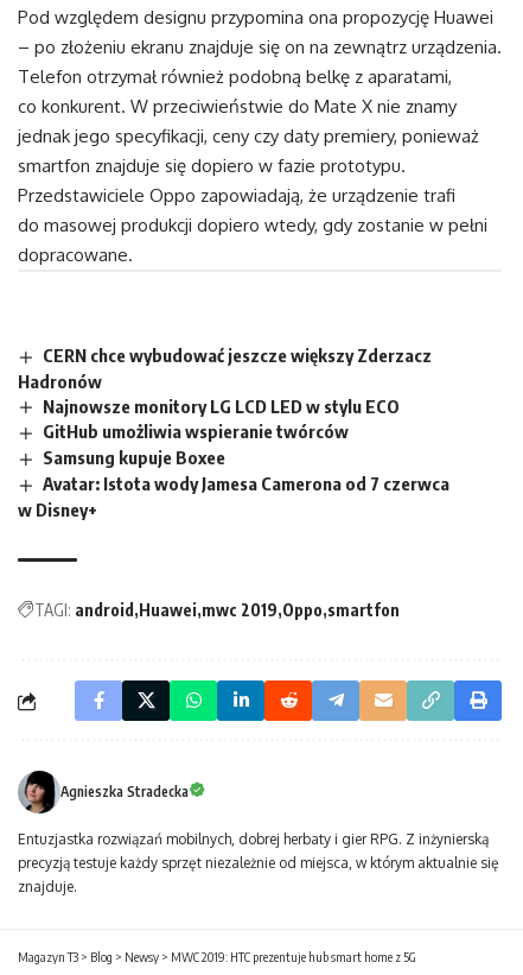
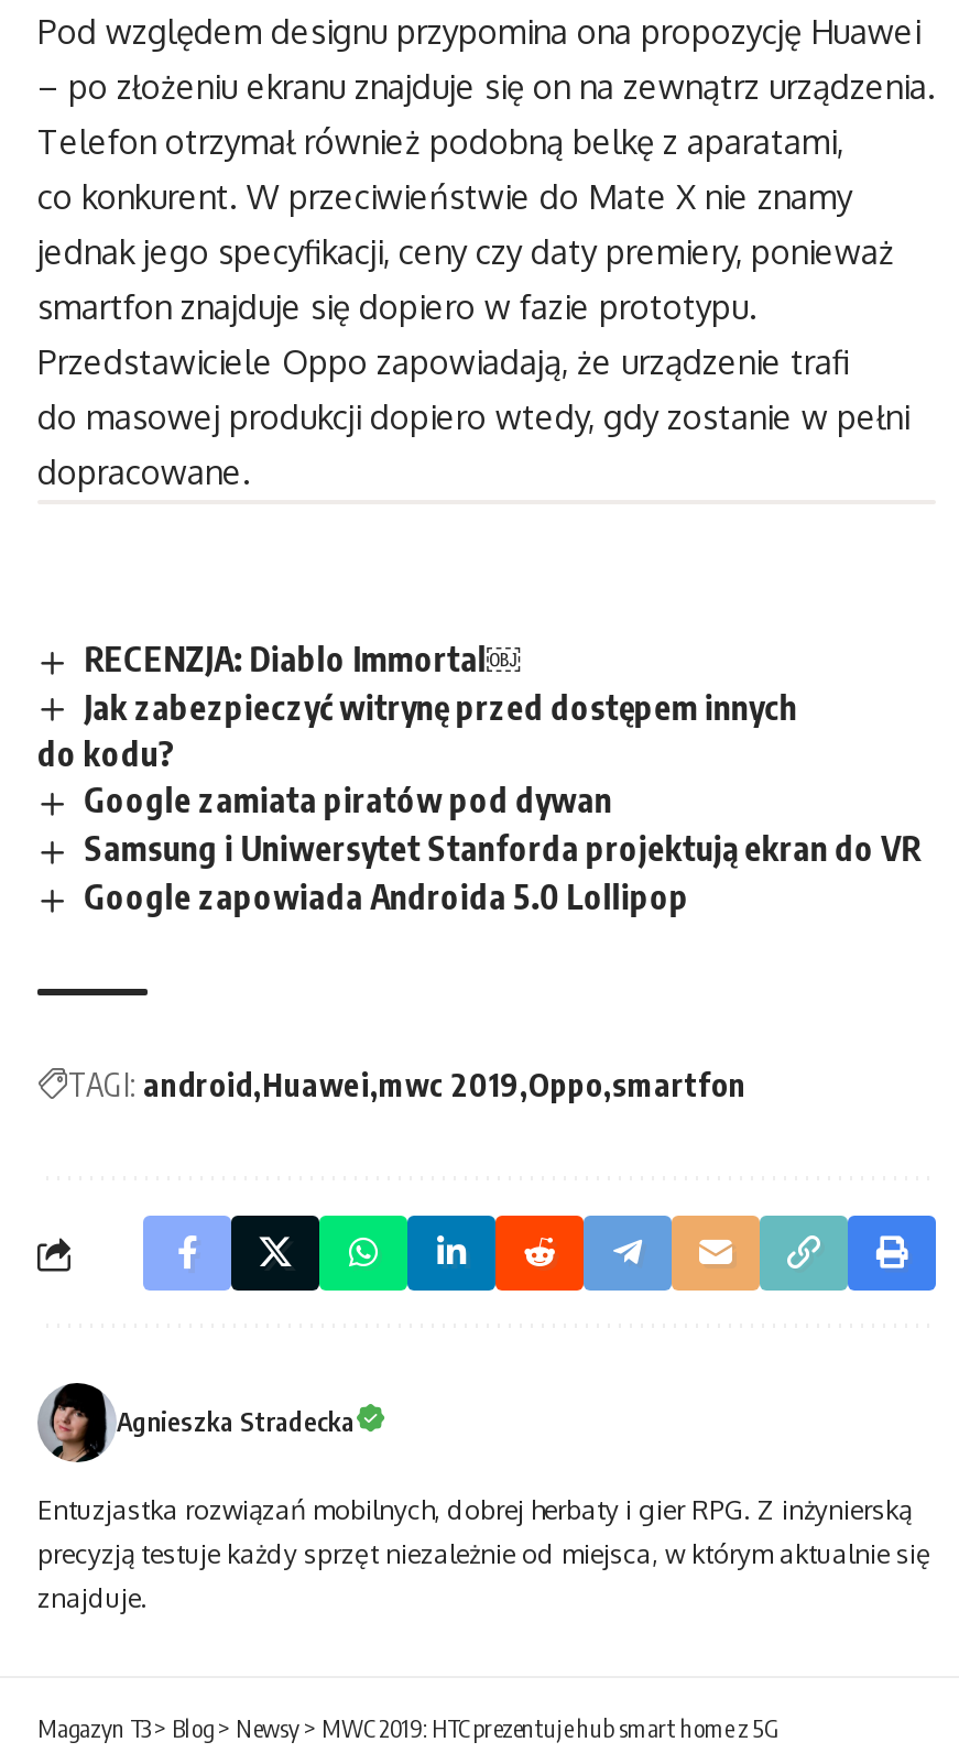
- CERN chce wybudować jeszcze większy Zderzacz
- Hadronów
- Najnowsze monitory LG LCD LED w stylu ECO
- GitHub umożliwia wspieranie twórców
- Samsung kupuje Boxee
- Avatar: Istota wody Jamesa Camerona od 7 czerwca
- w Disney+
+ RECENZJA: Diablo Immortal￼
+ Jak zabezpieczyć witrynę przed dostępem innych
+ do kodu?
+ Google zamiata piratów pod dywan
+ Samsung i Uniwersytet Stanforda projektują ekran do VR
+ Google zapowiada Androida 5.0 Lollipop
